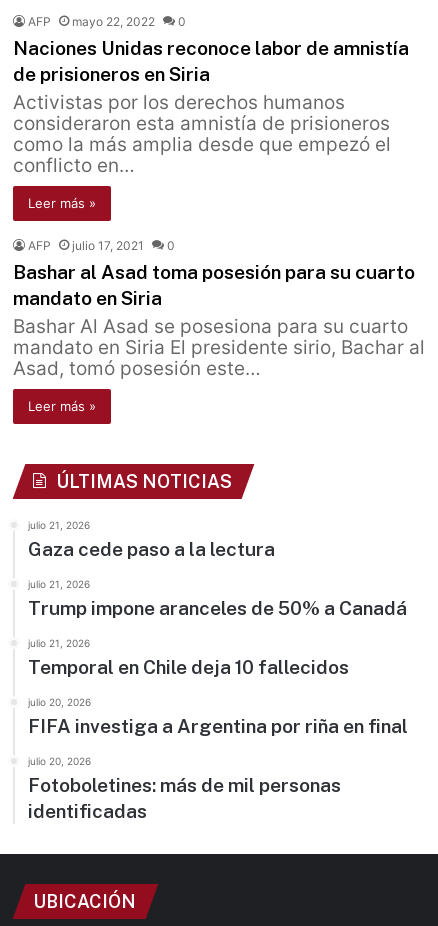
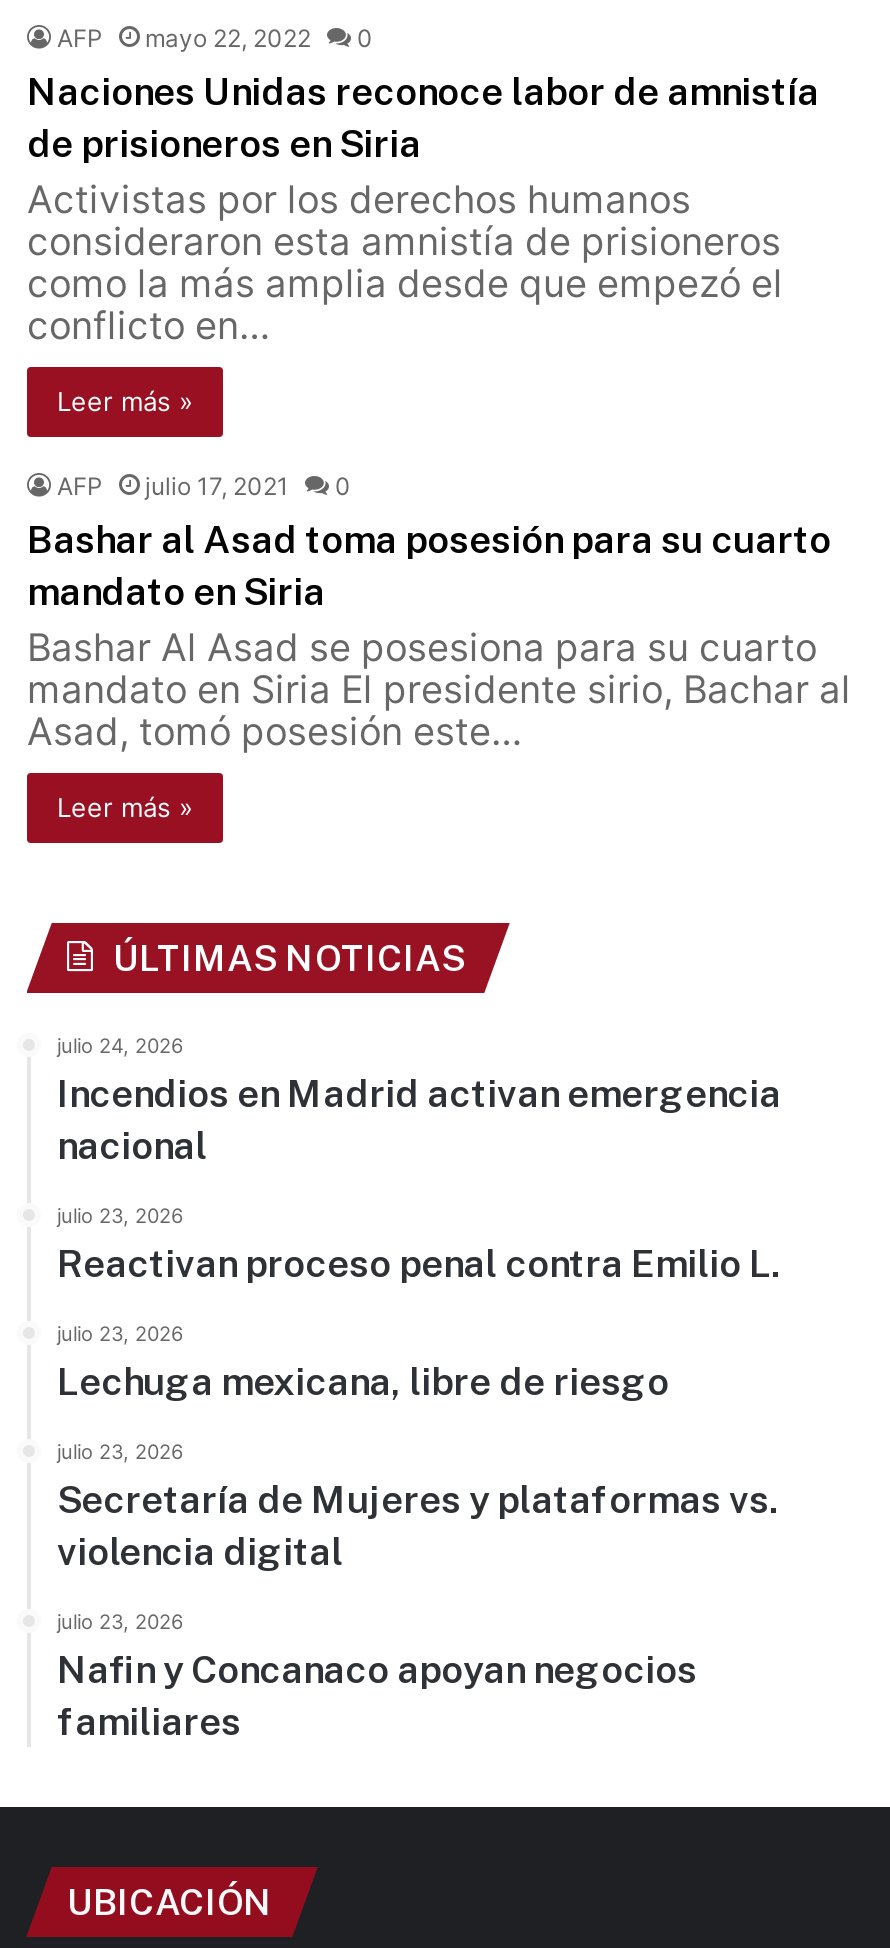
- julio 21, 2026
- Gaza cede paso a la lectura
+ julio 24, 2026
+ Incendios en Madrid activan emergencia
+ nacional

- julio 21, 2026
- Trump impone aranceles de 50% a Canadá
+ julio 23, 2026
+ Reactivan proceso penal contra Emilio L.

- julio 21, 2026
- Temporal en Chile deja 10 fallecidos
+ julio 23, 2026
+ Lechuga mexicana, libre de riesgo

- julio 20, 2026
- FIFA investiga a Argentina por riña en final
+ julio 23, 2026
+ Secretaría de Mujeres y plataformas vs.
+ violencia digital

- julio 20, 2026
- Fotoboletines: más de mil personas
- identificadas
+ julio 23, 2026
+ Nafin y Concanaco apoyan negocios
+ familiares
